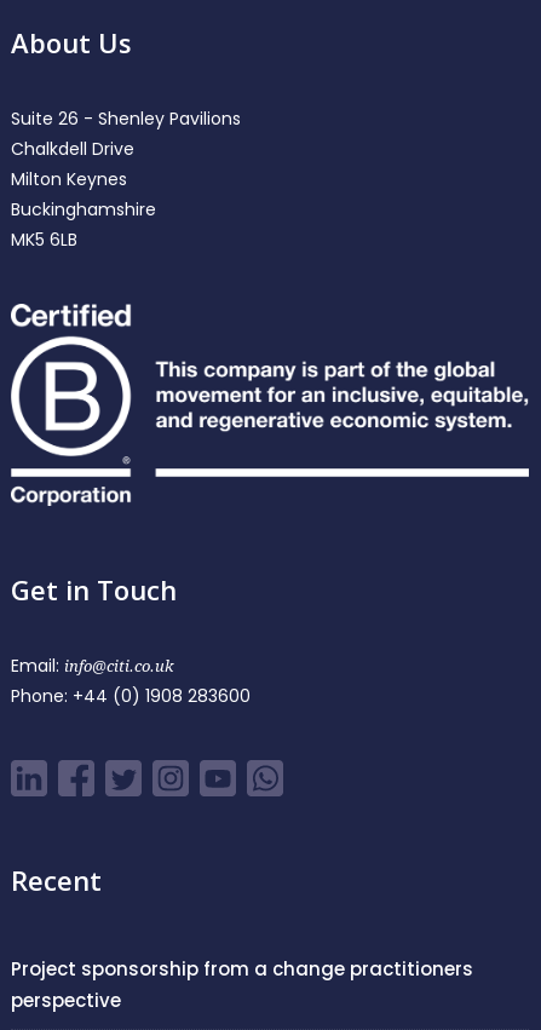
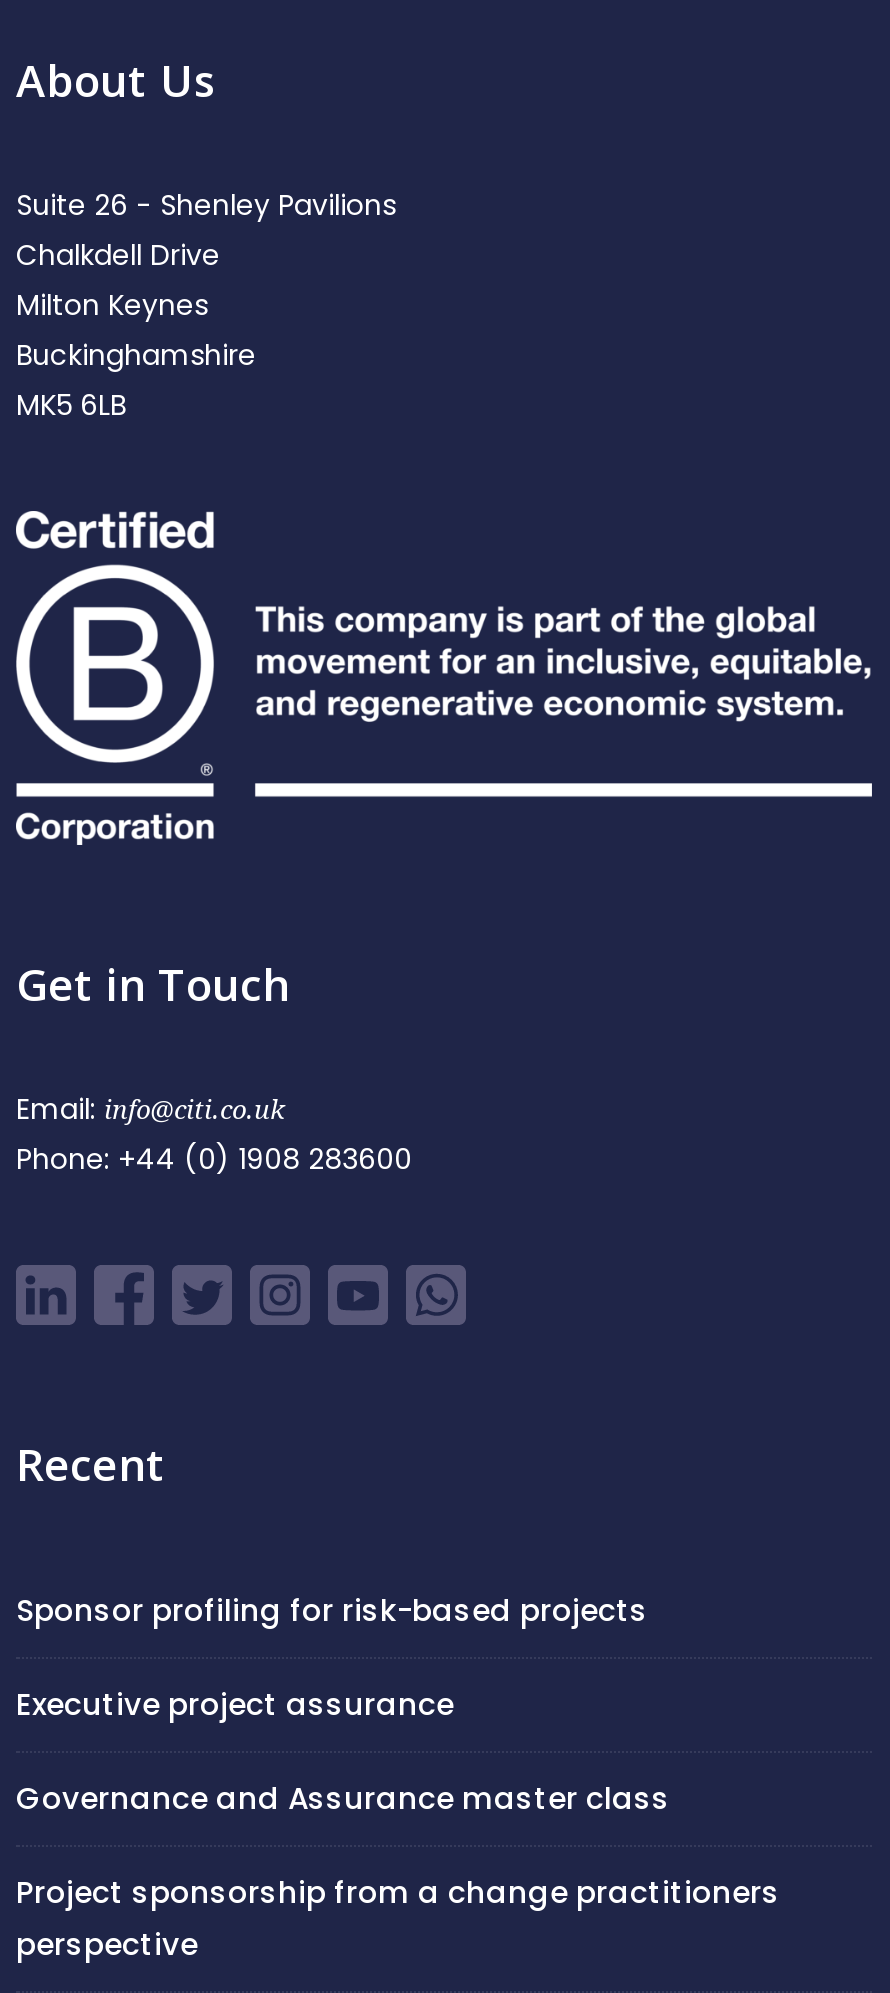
+ Sponsor profiling for risk-based projects
+ Executive project assurance
+ Governance and Assurance master class
